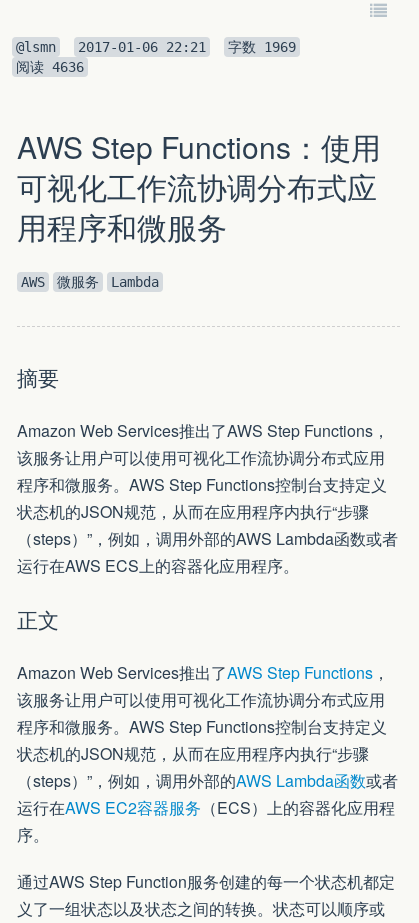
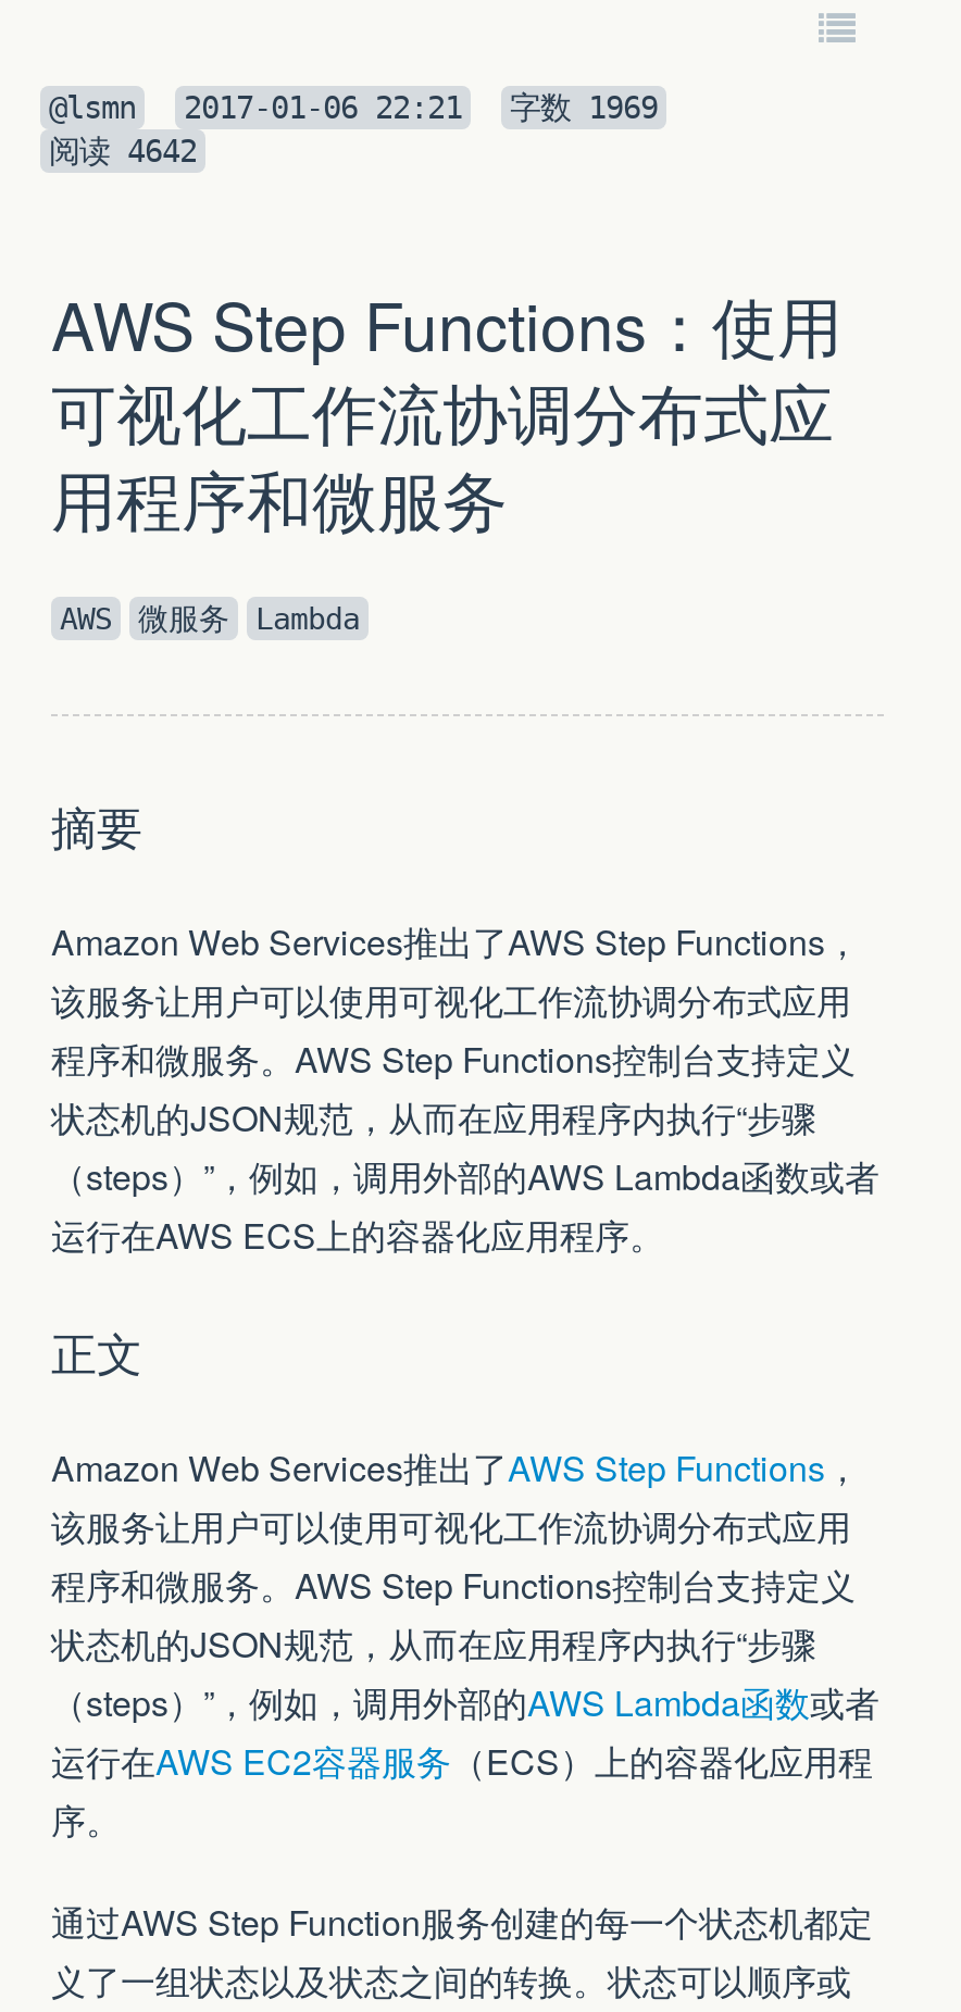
- 阅读4636
+ 阅读4642
